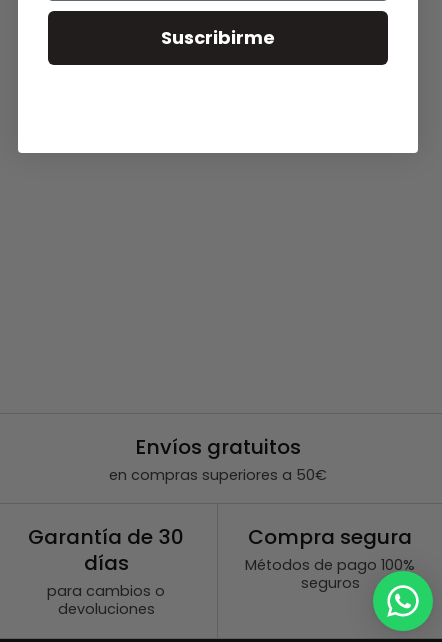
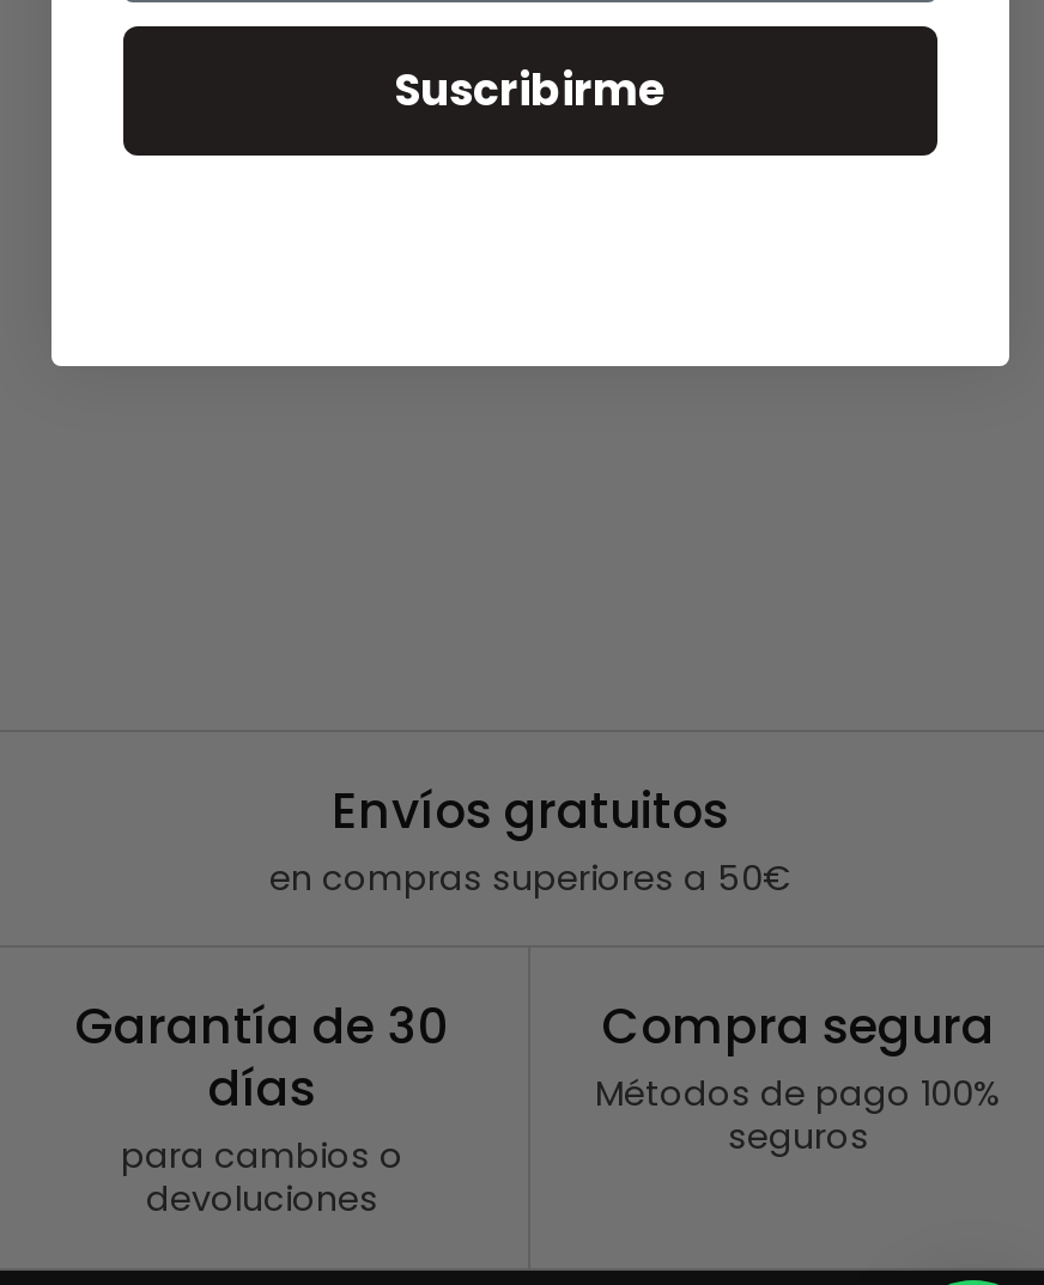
- [image]
